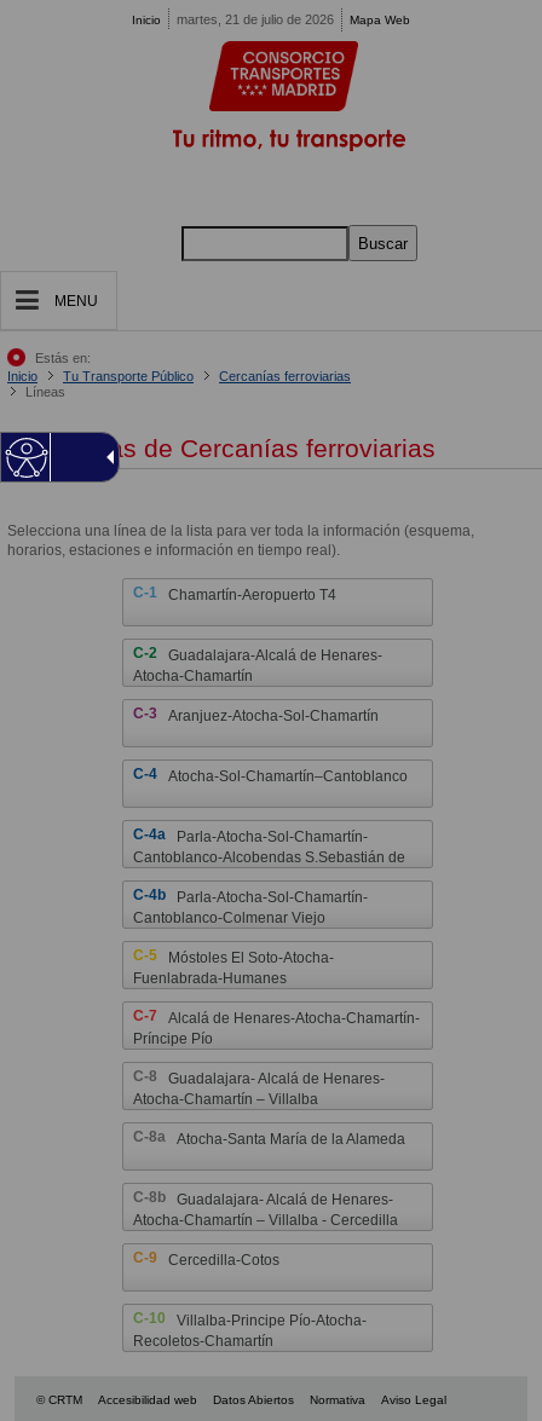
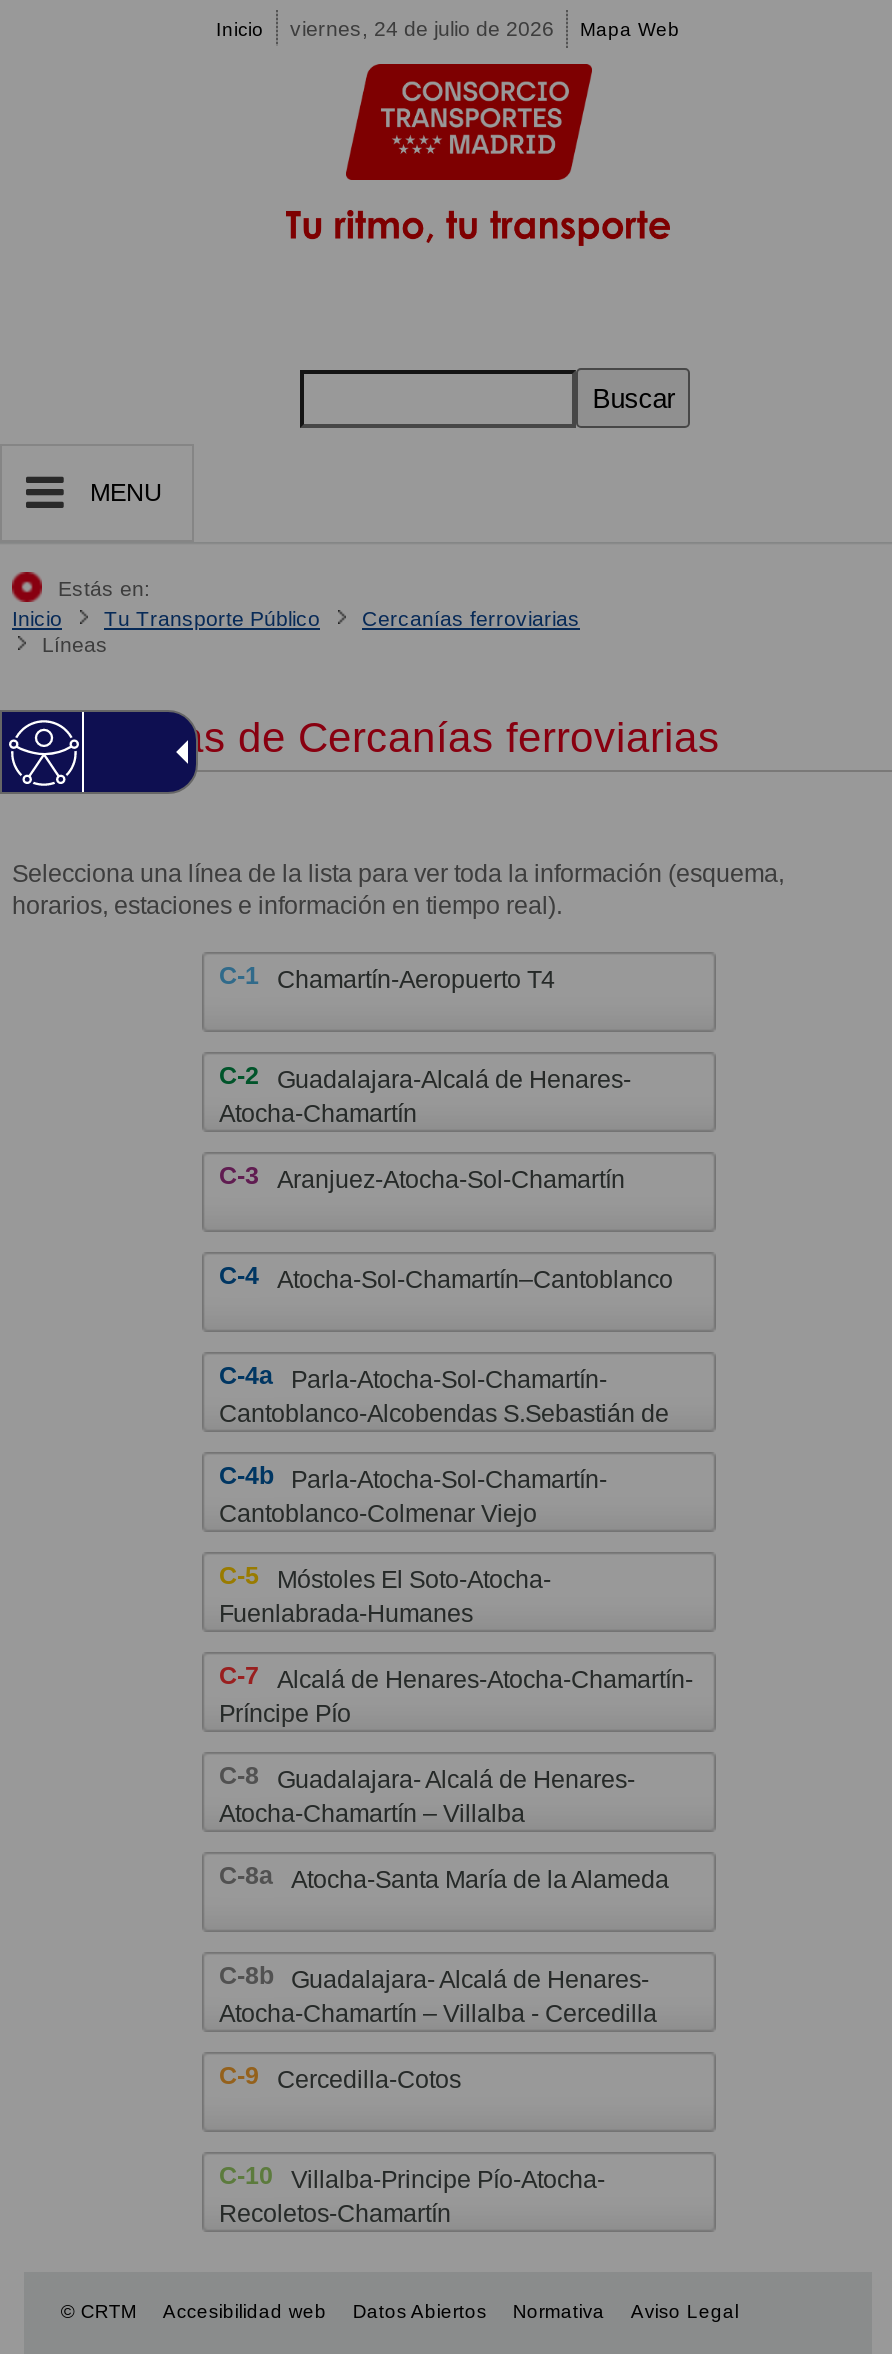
- martes, 21 de julio de 2026
+ viernes, 24 de julio de 2026
